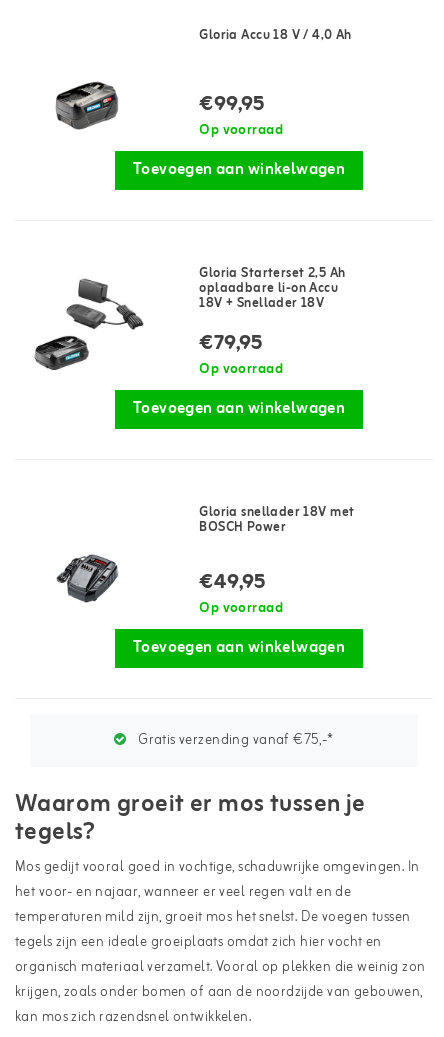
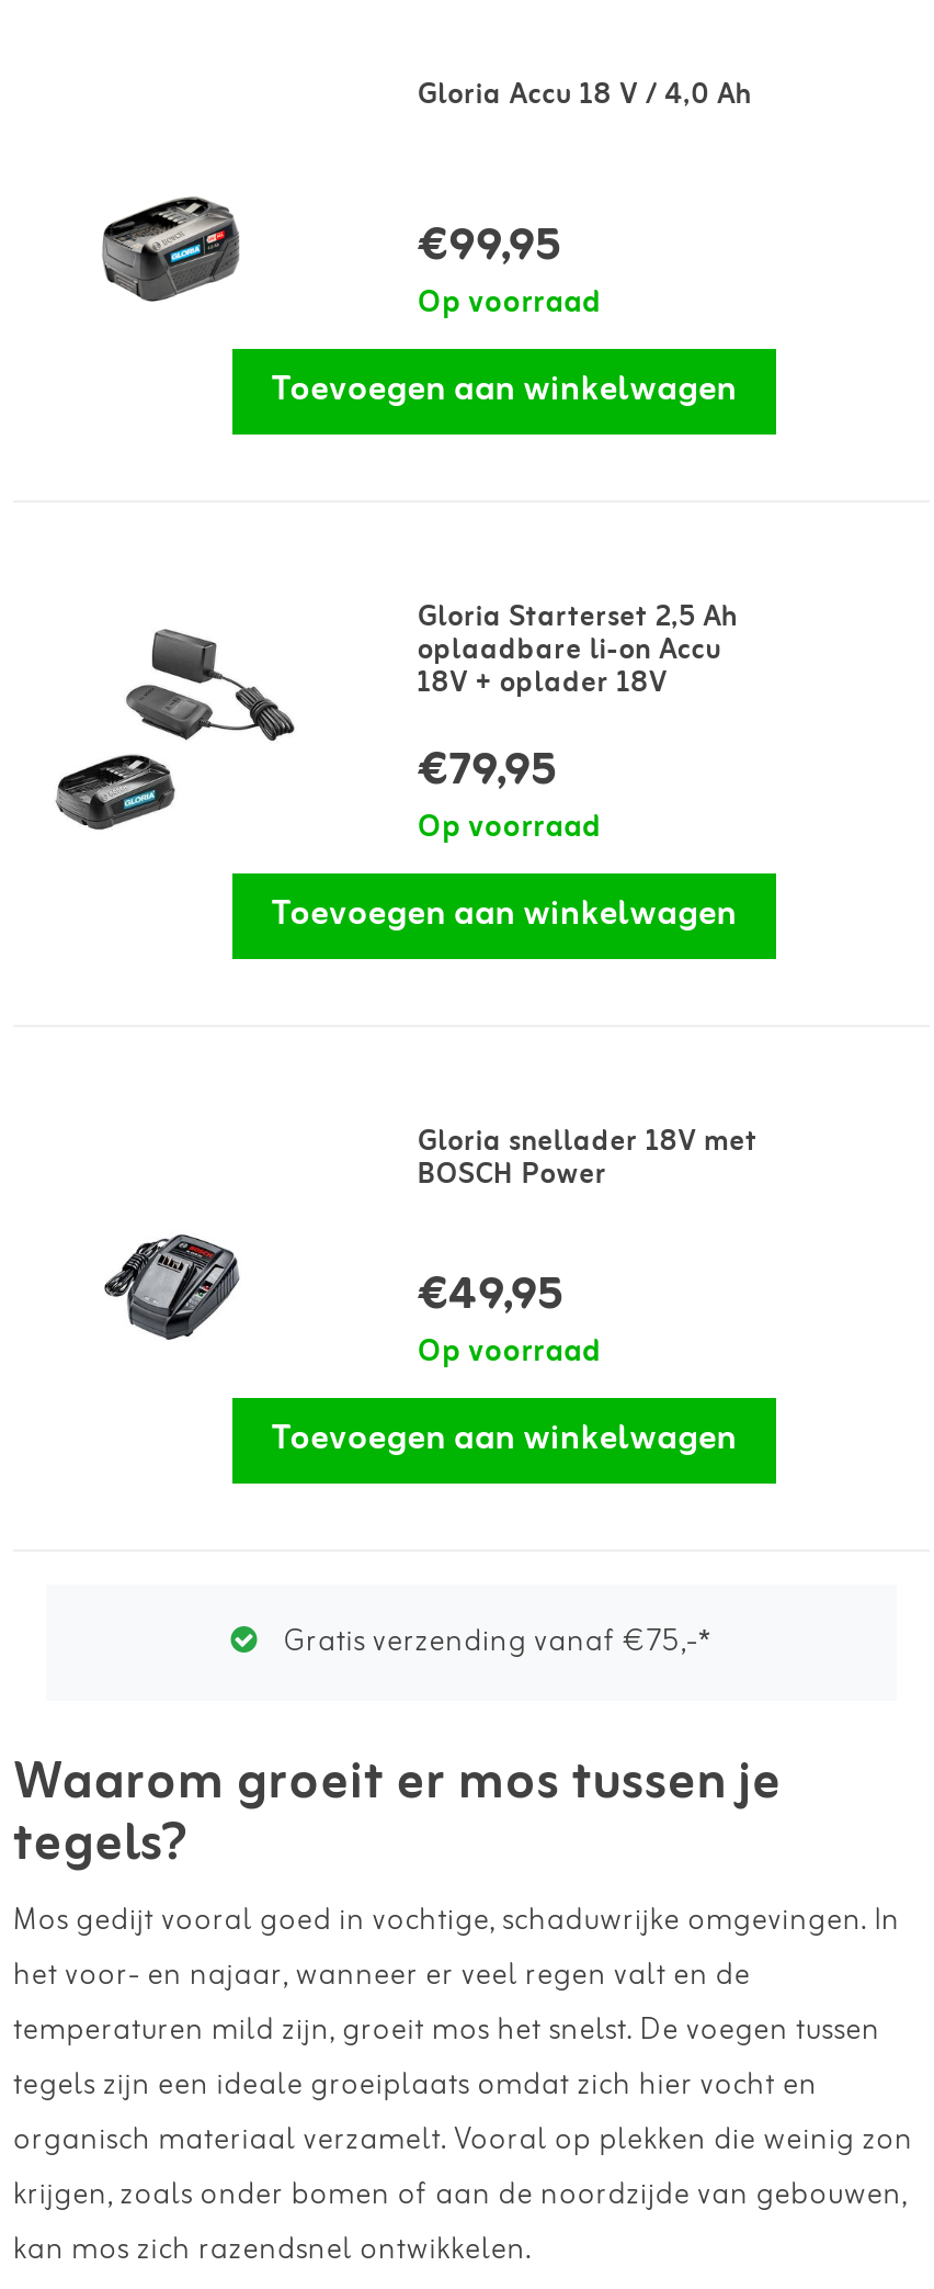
- 18V + Snellader 18V
+ 18V + oplader 18V
